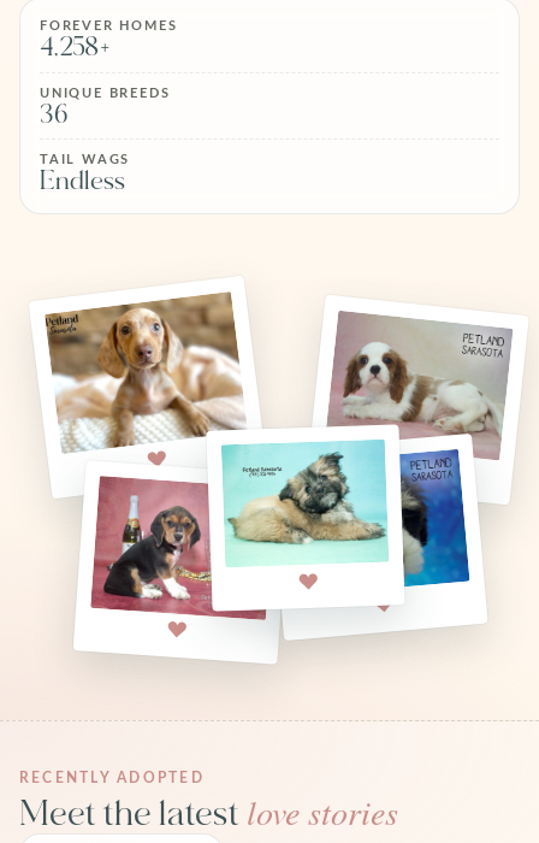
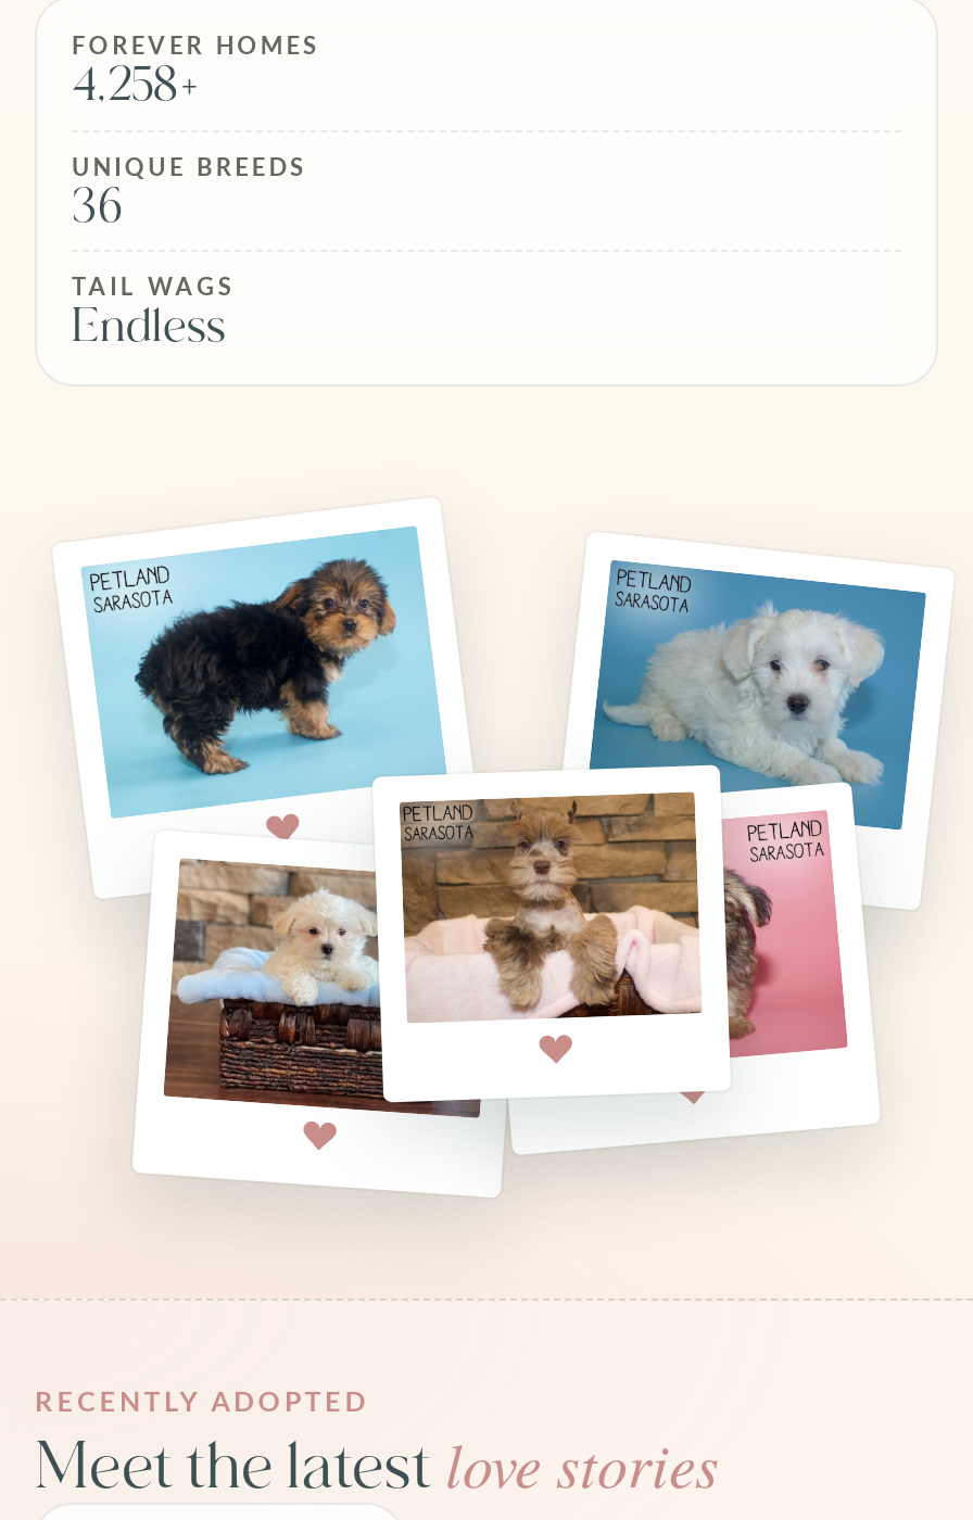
- [image]
+ [image]
